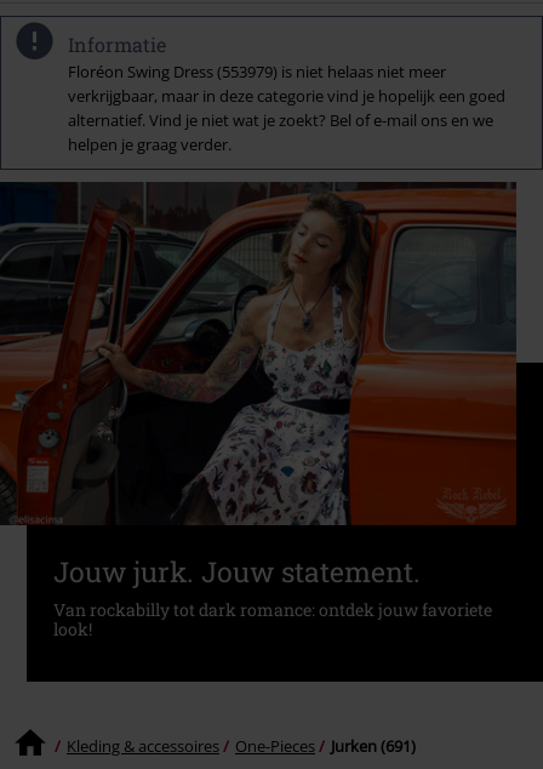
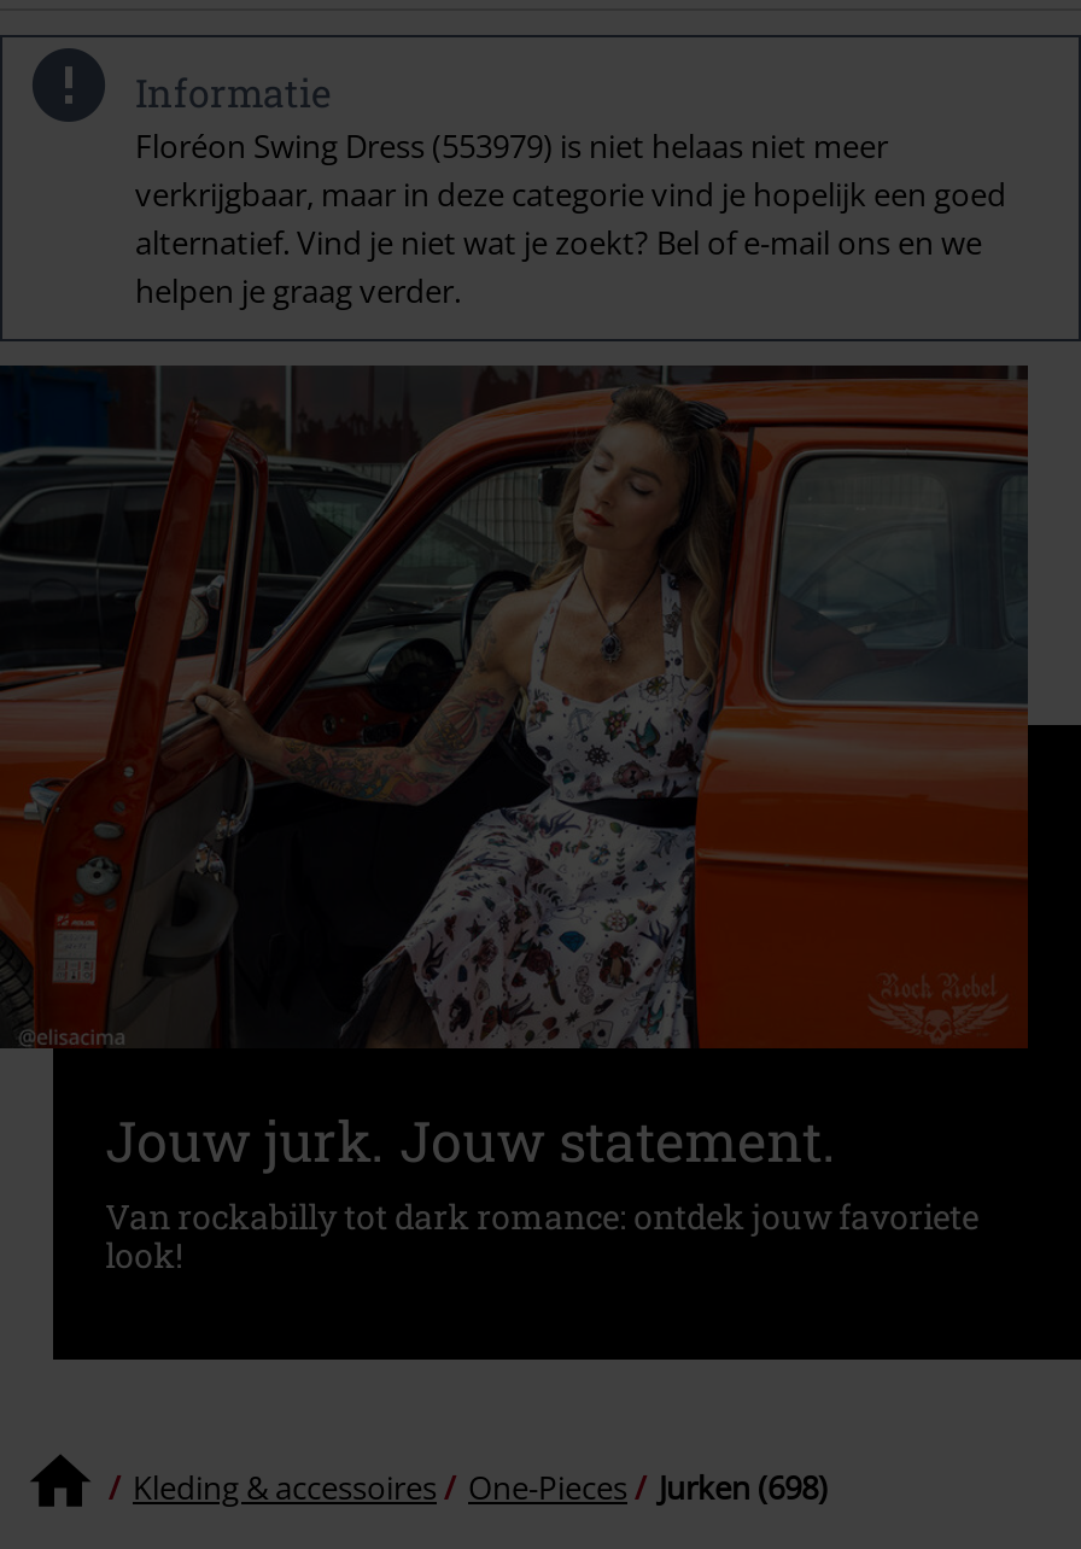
- Kleding & accessoires One-Pieces Jurken (691)
+ Kleding & accessoires One-Pieces Jurken (698)
